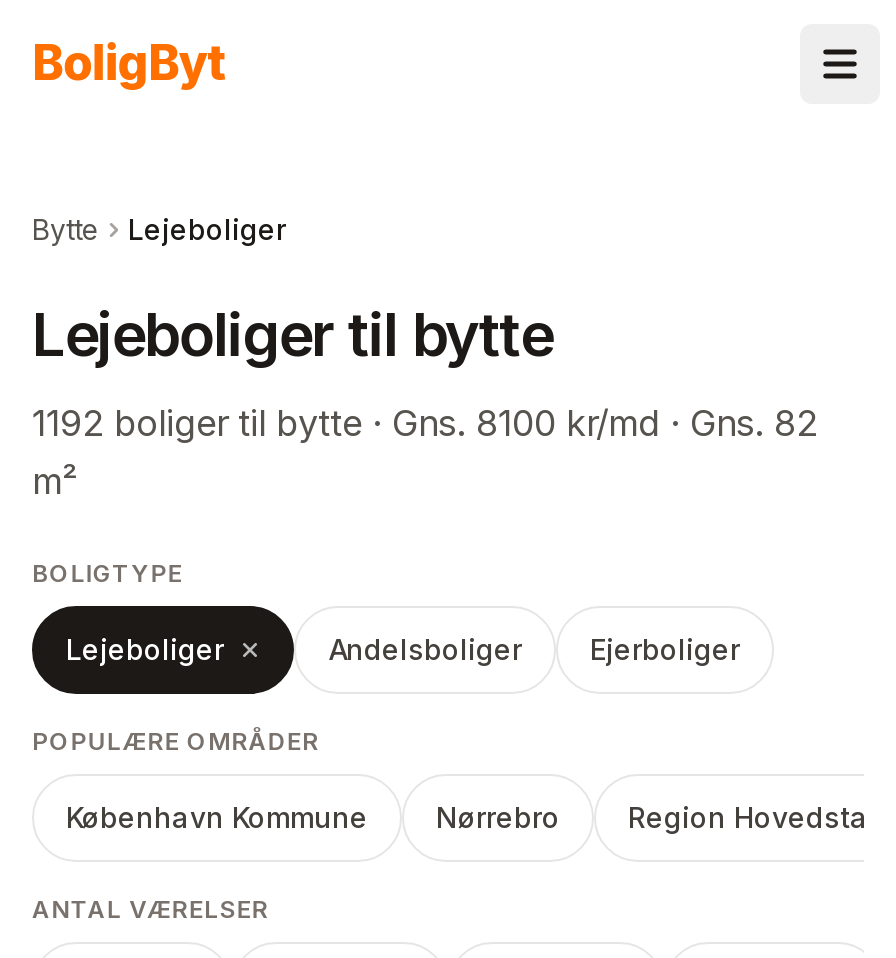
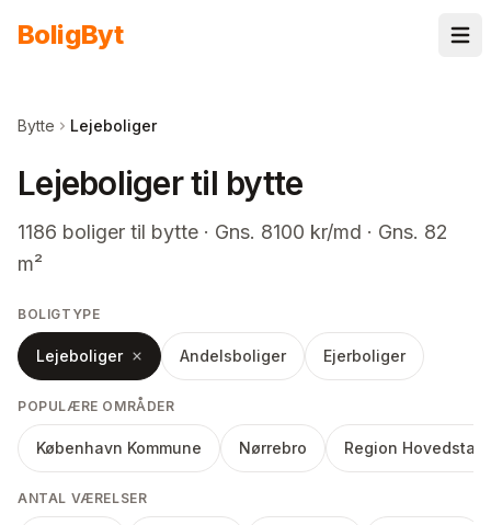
- 1192 boliger til bytte · Gns. 8100 kr/md · Gns. 82
+ 1186 boliger til bytte · Gns. 8100 kr/md · Gns. 82
